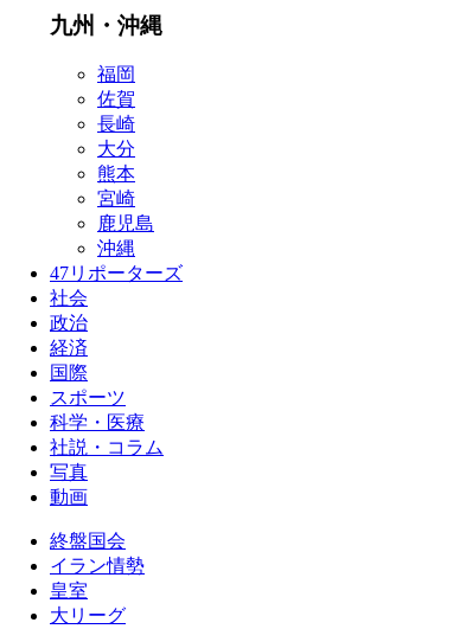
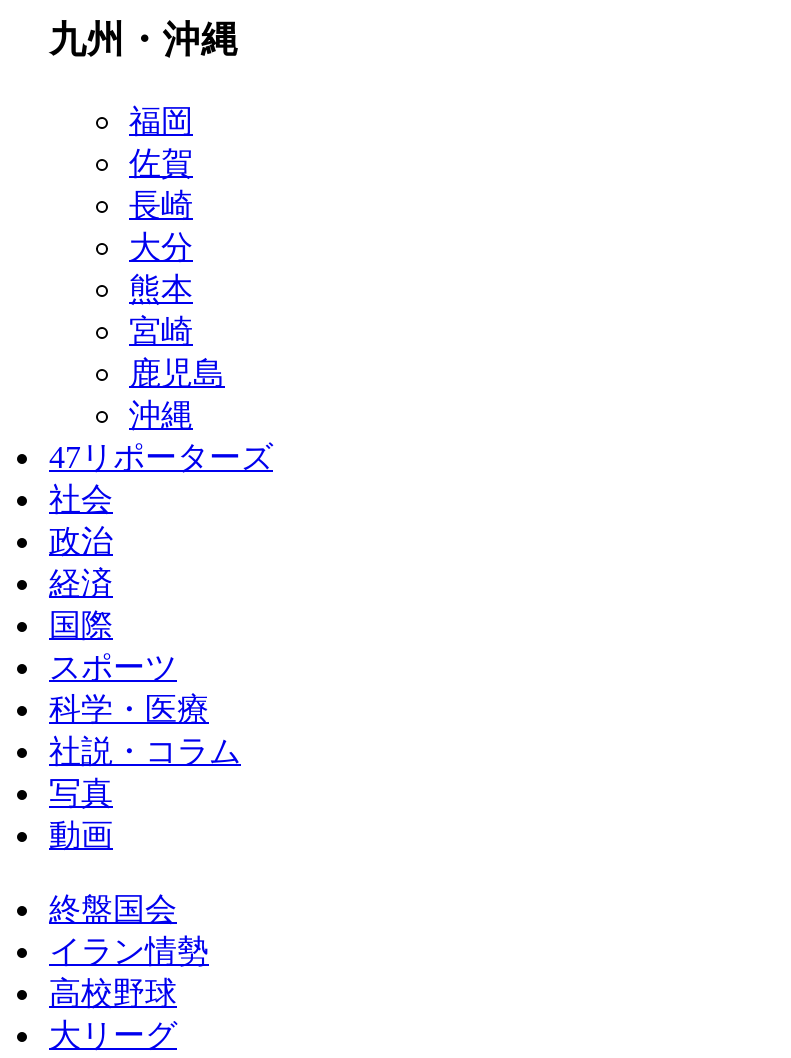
- 皇室
+ 高校野球
